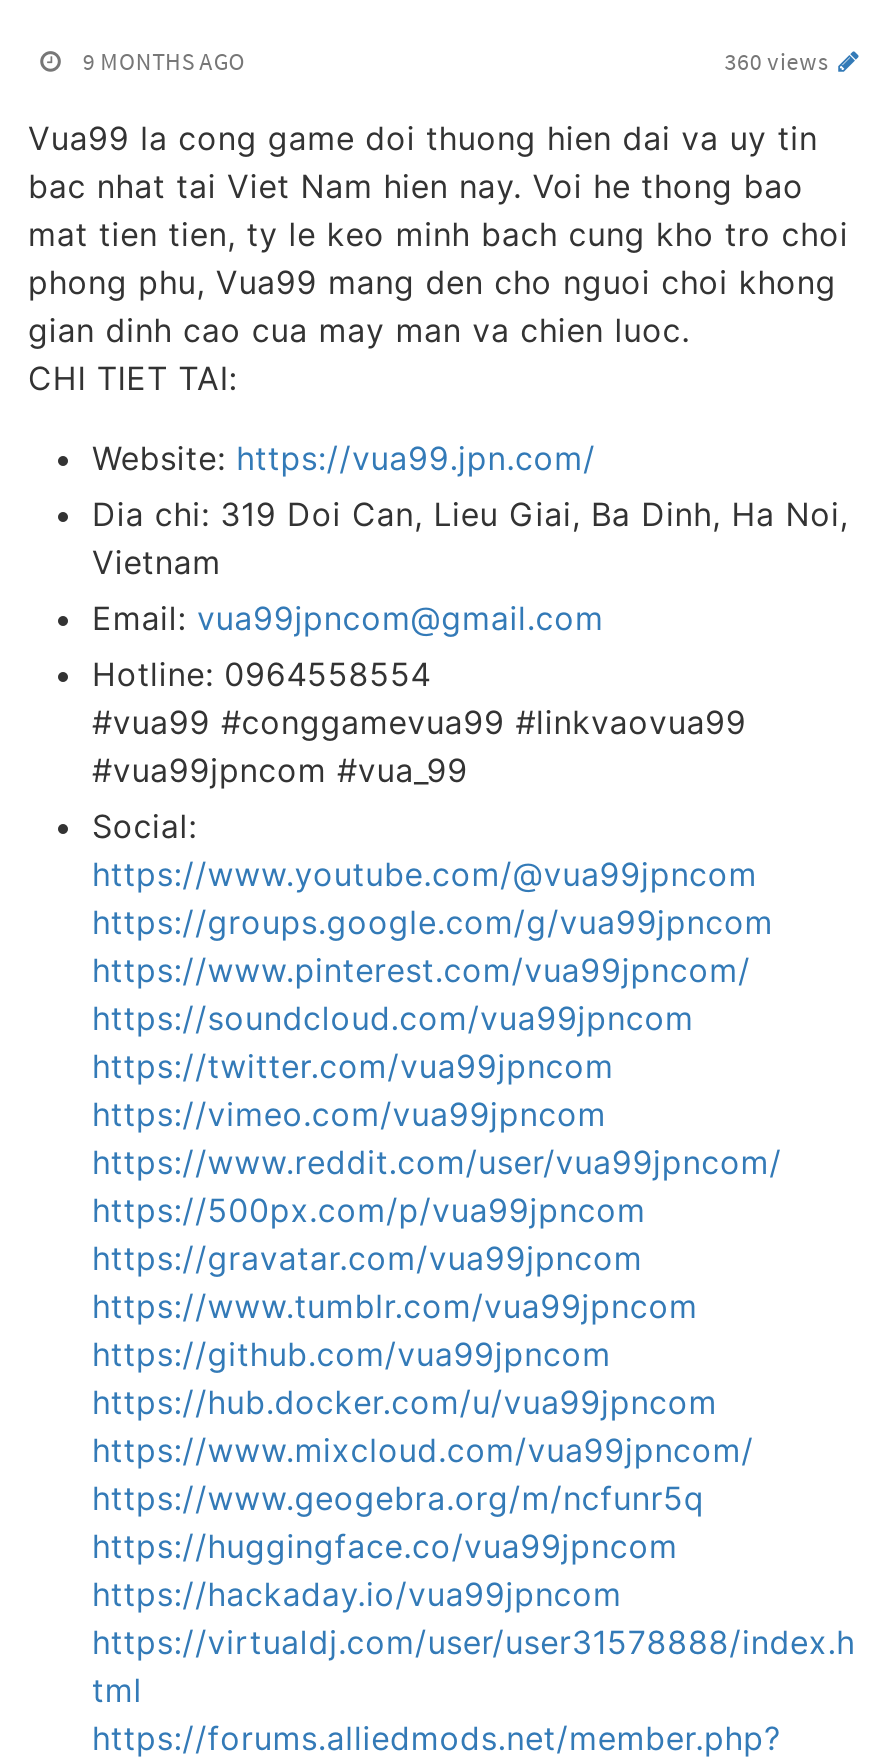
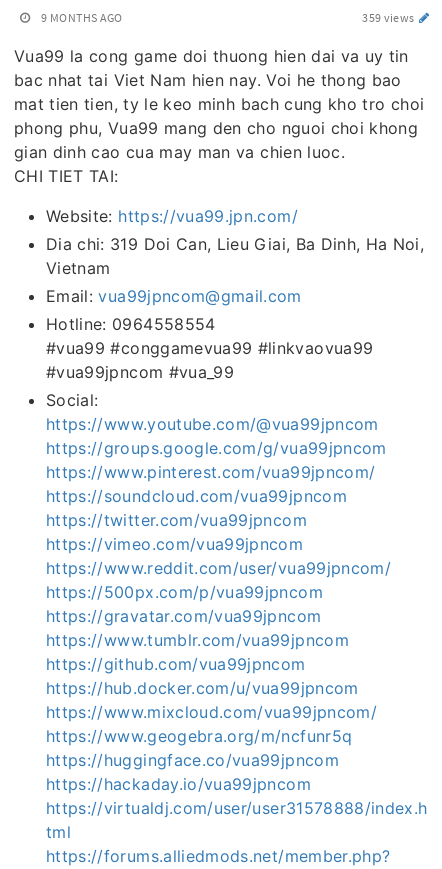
- 360 views
+ 359 views
